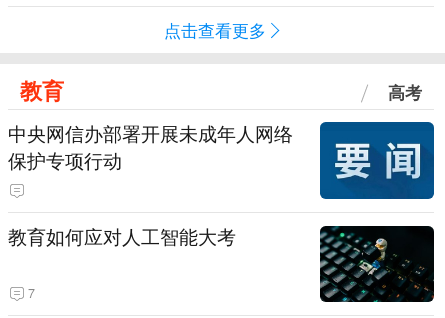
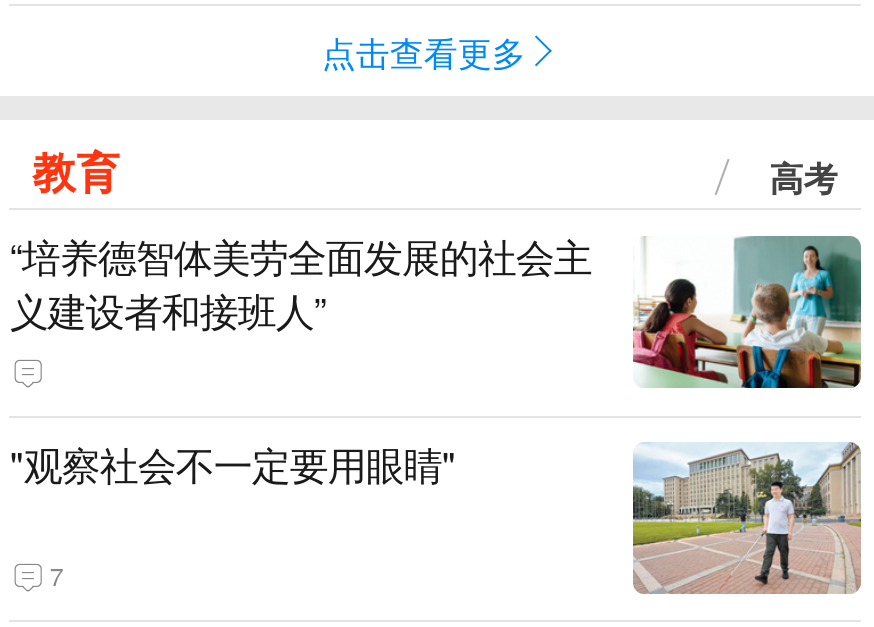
- [image]
- 中央网信办部署开展未成年人网络
- 保护专项行动
+ [image]
+ “培养德智体美劳全面发展的社会主
+ 义建设者和接班人”

- 教育如何应对人工智能大考
+ "观察社会不一定要用眼睛"

- [image]
+ [image]
